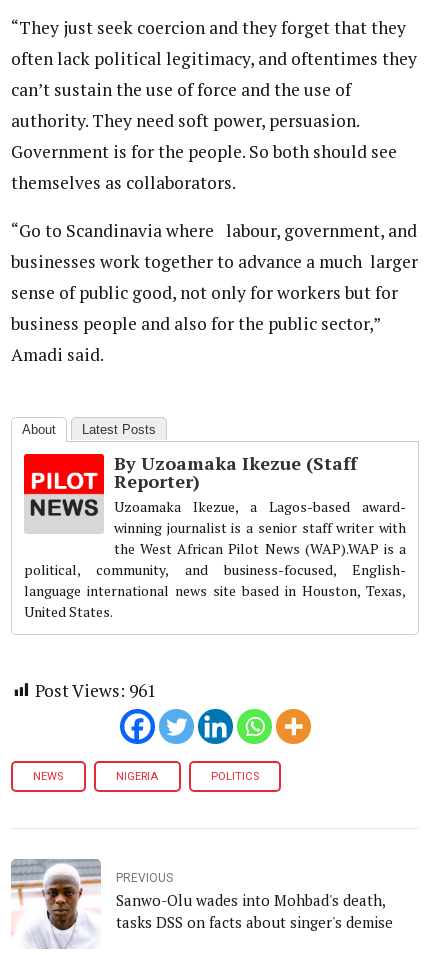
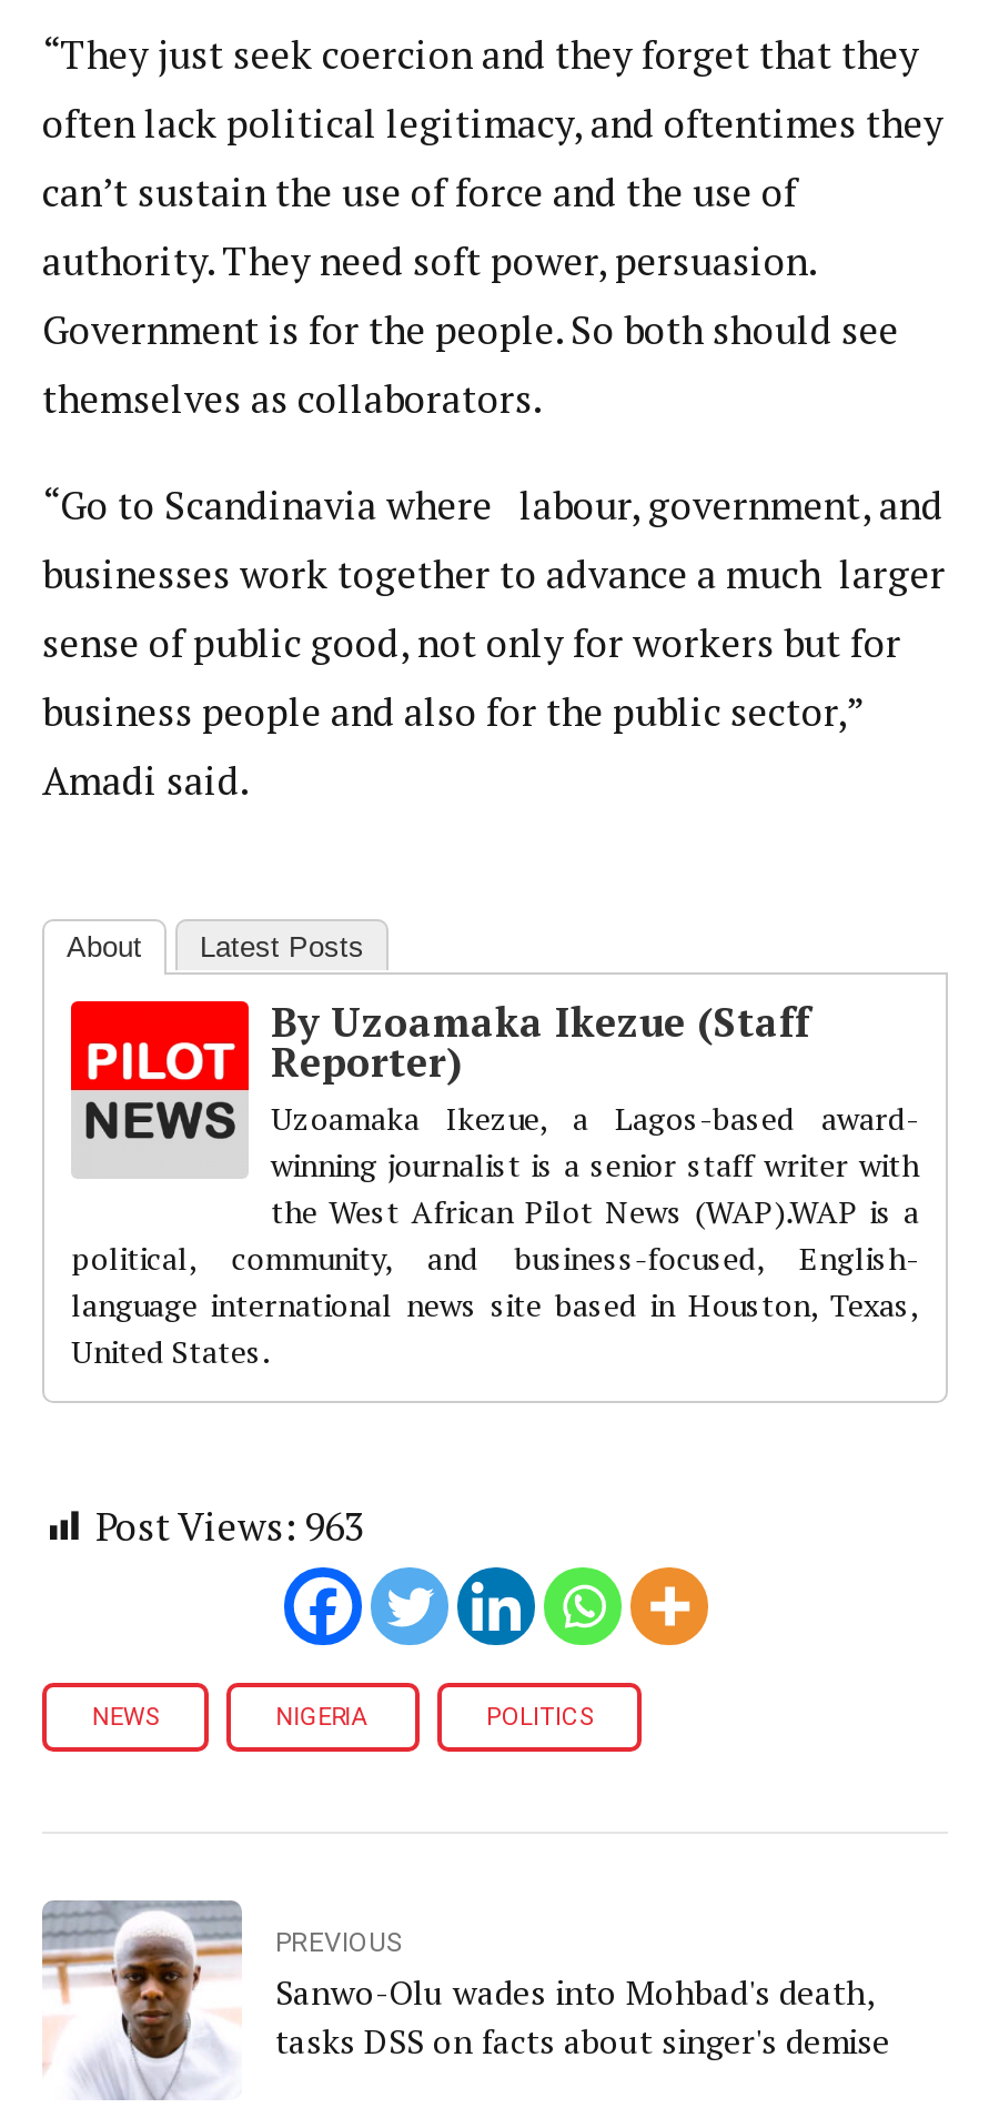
- Post Views: 961
+ Post Views: 963
